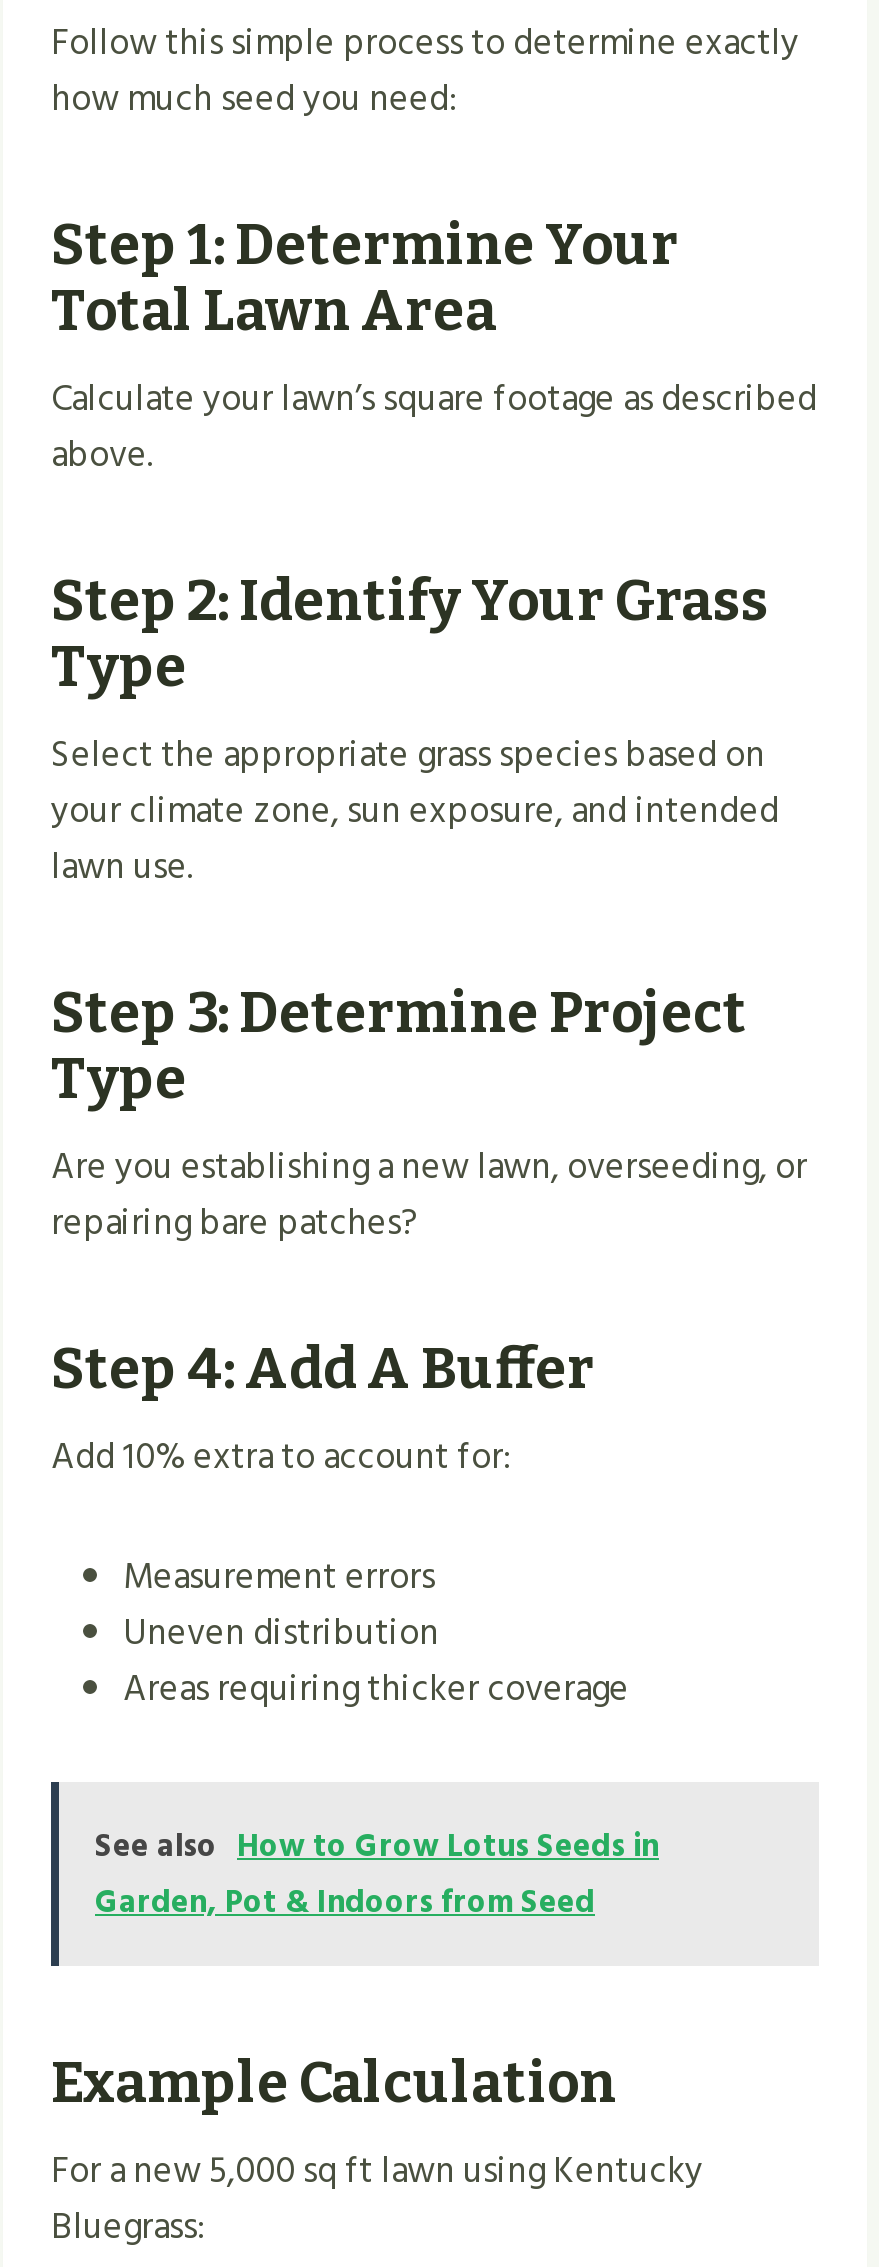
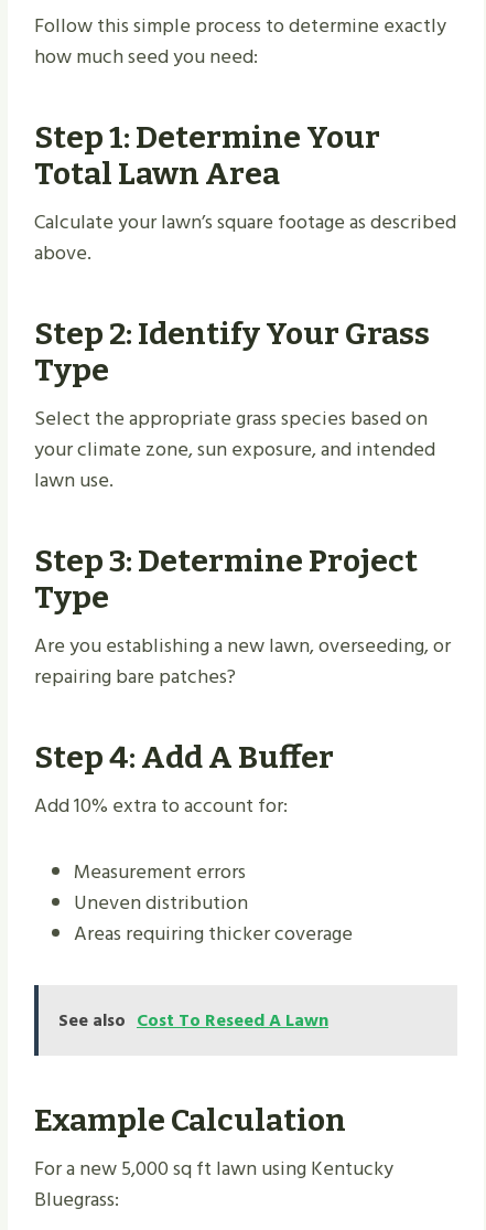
- See also How to Grow Lotus Seeds in
- Garden, Pot & Indoors from Seed
+ See also Cost To Reseed A Lawn
